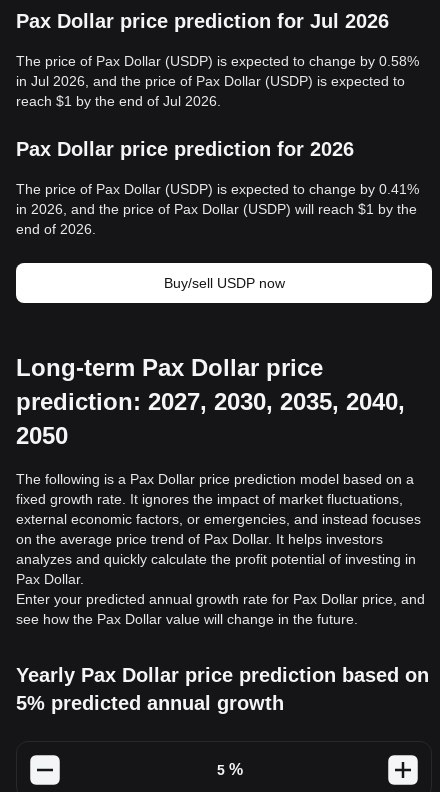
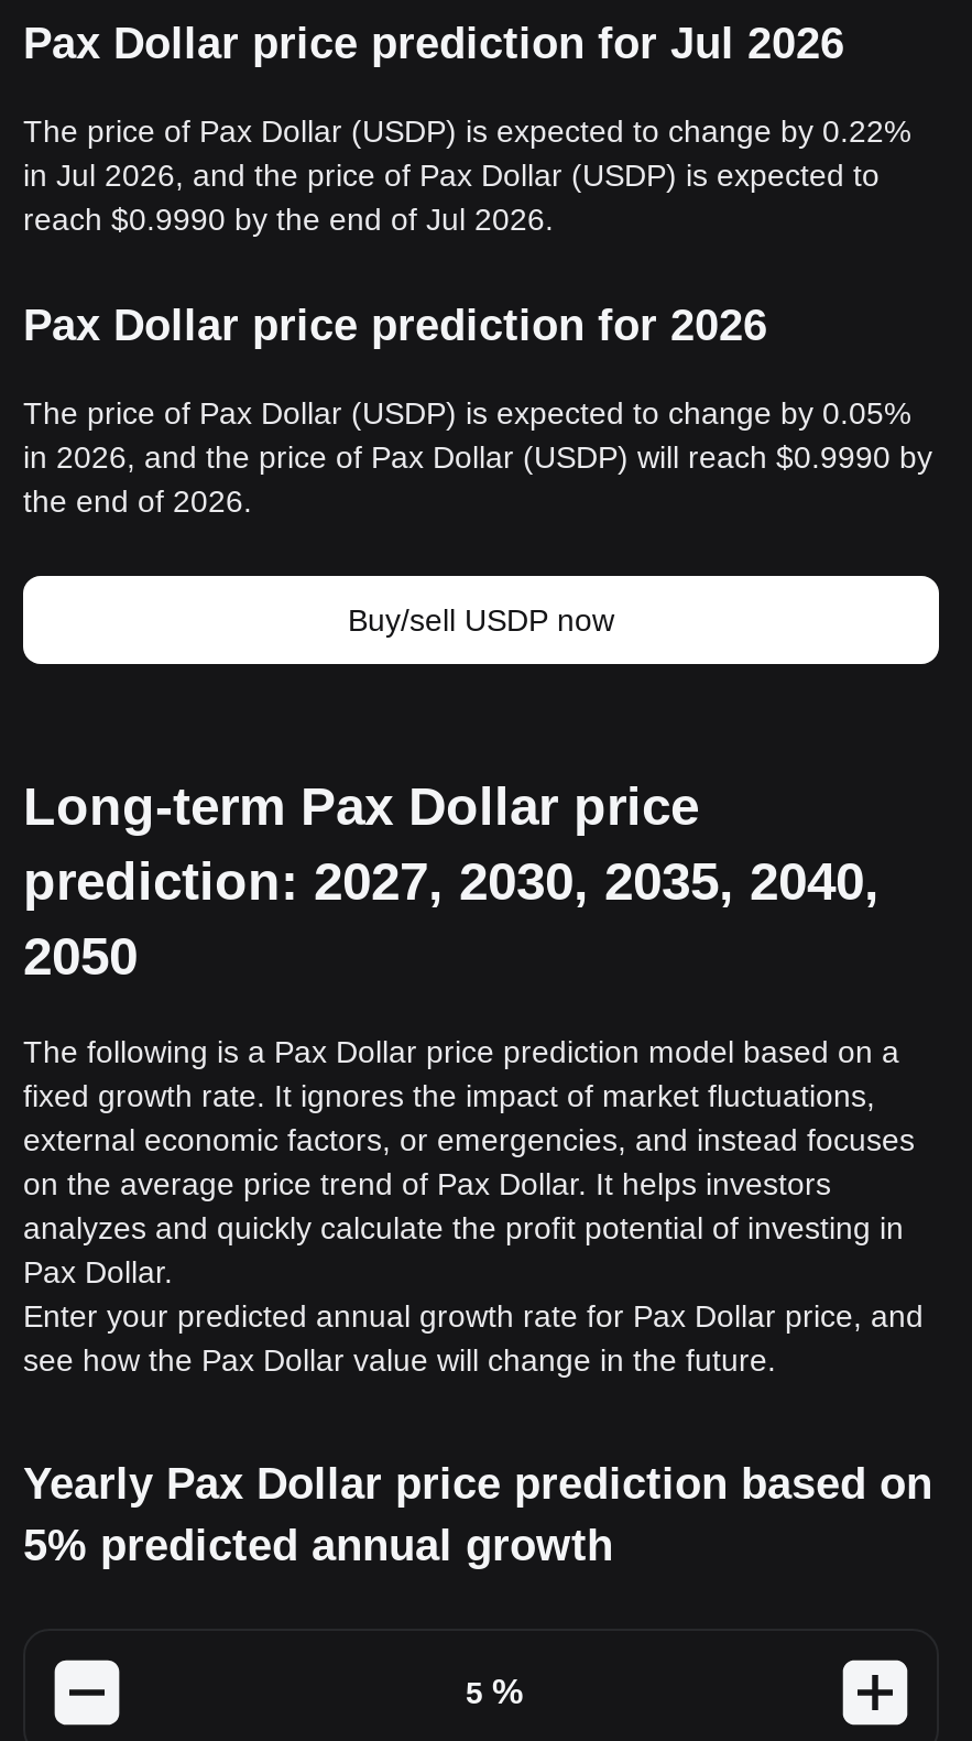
- The price of Pax Dollar (USDP) is expected to change by 0.58%
+ The price of Pax Dollar (USDP) is expected to change by 0.22%

- reach $1 by the end of Jul 2026.
+ reach $0.9990 by the end of Jul 2026.

- The price of Pax Dollar (USDP) is expected to change by 0.41%
- in 2026, and the price of Pax Dollar (USDP) will reach $1 by the
- end of 2026.
+ The price of Pax Dollar (USDP) is expected to change by 0.05%
+ in 2026, and the price of Pax Dollar (USDP) will reach $0.9990 by
+ the end of 2026.
